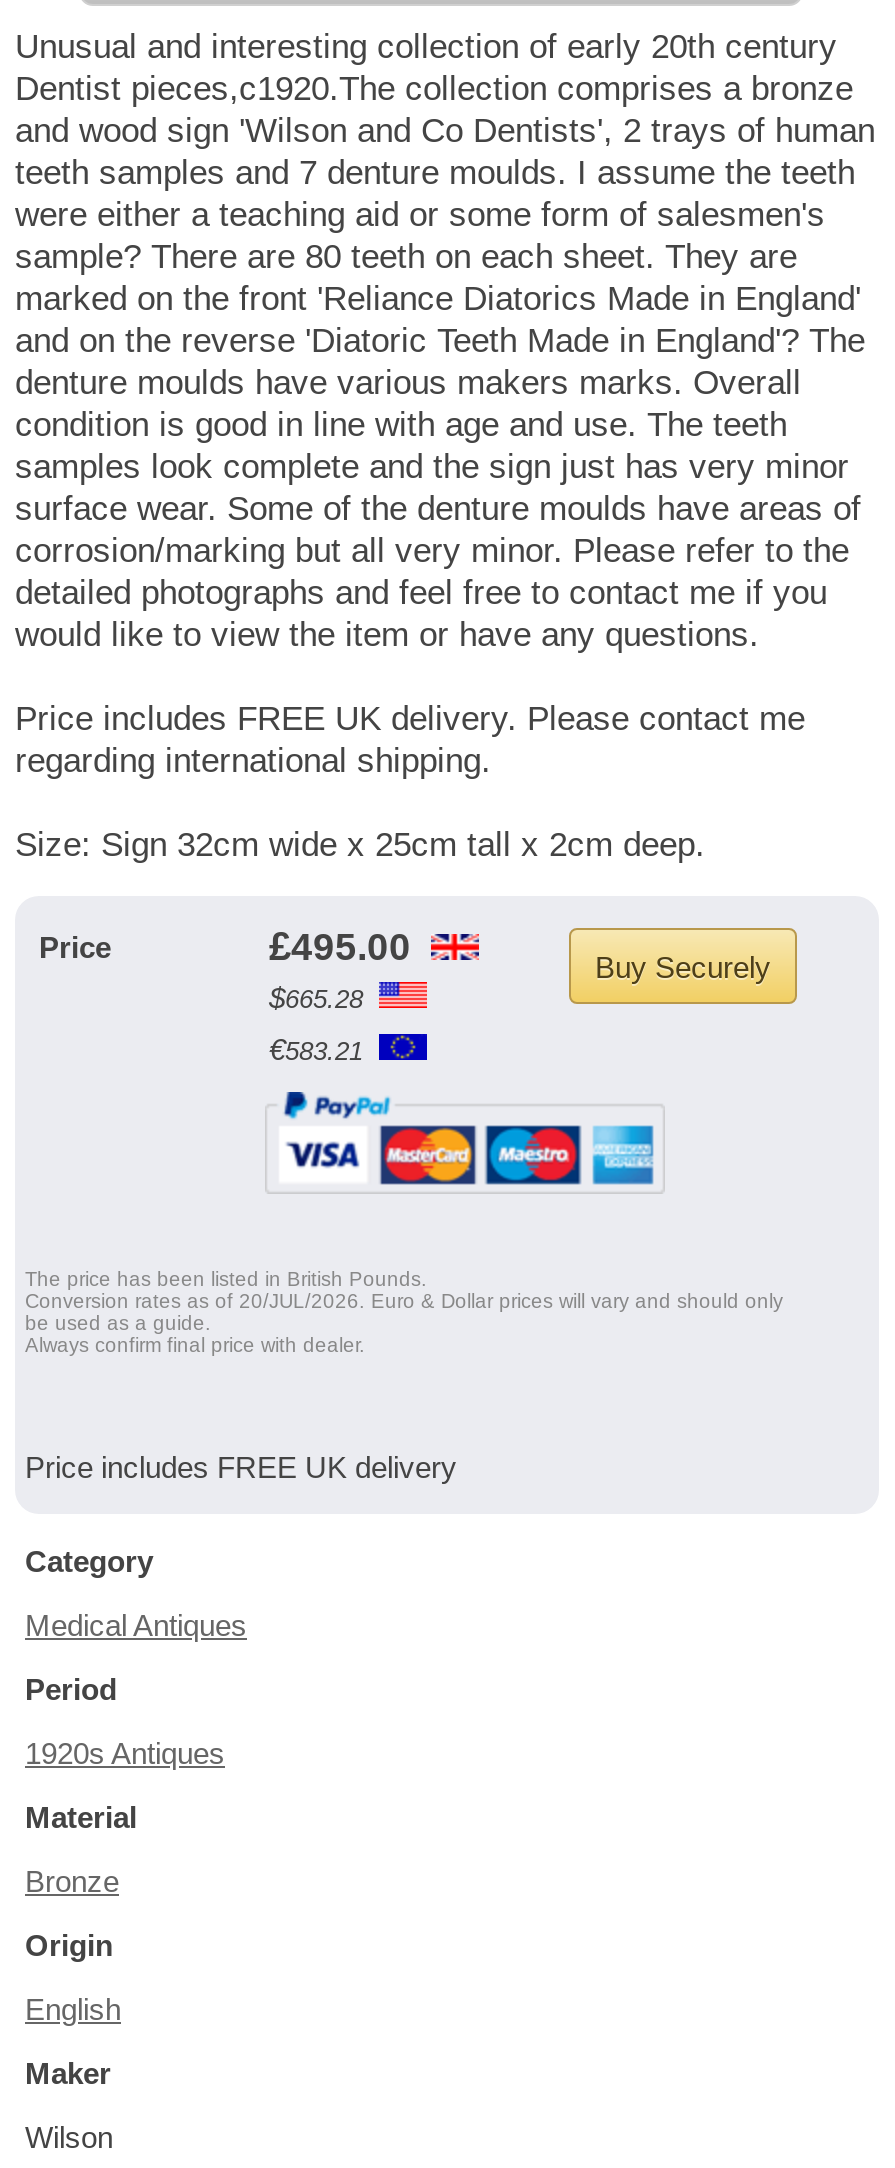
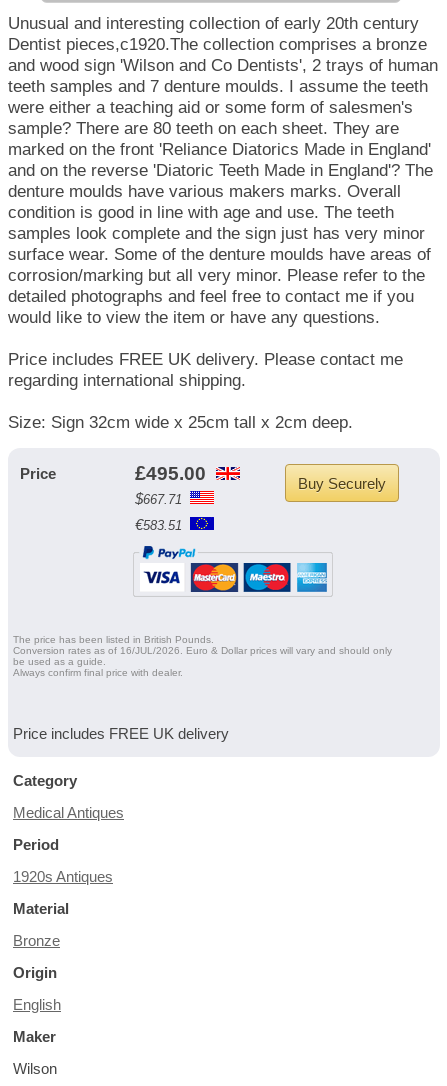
- $665.28
+ $667.71

- €583.21
+ €583.51

- Conversion rates as of 20/JUL/2026. Euro & Dollar prices will vary and should only
+ Conversion rates as of 16/JUL/2026. Euro & Dollar prices will vary and should only
